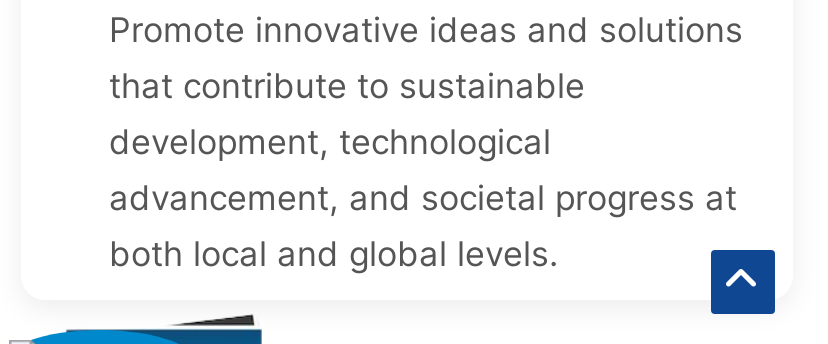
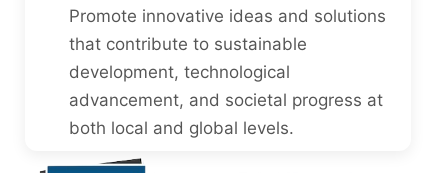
- [image]
